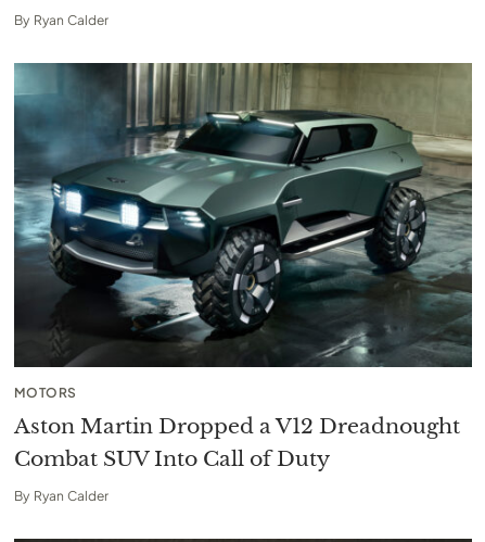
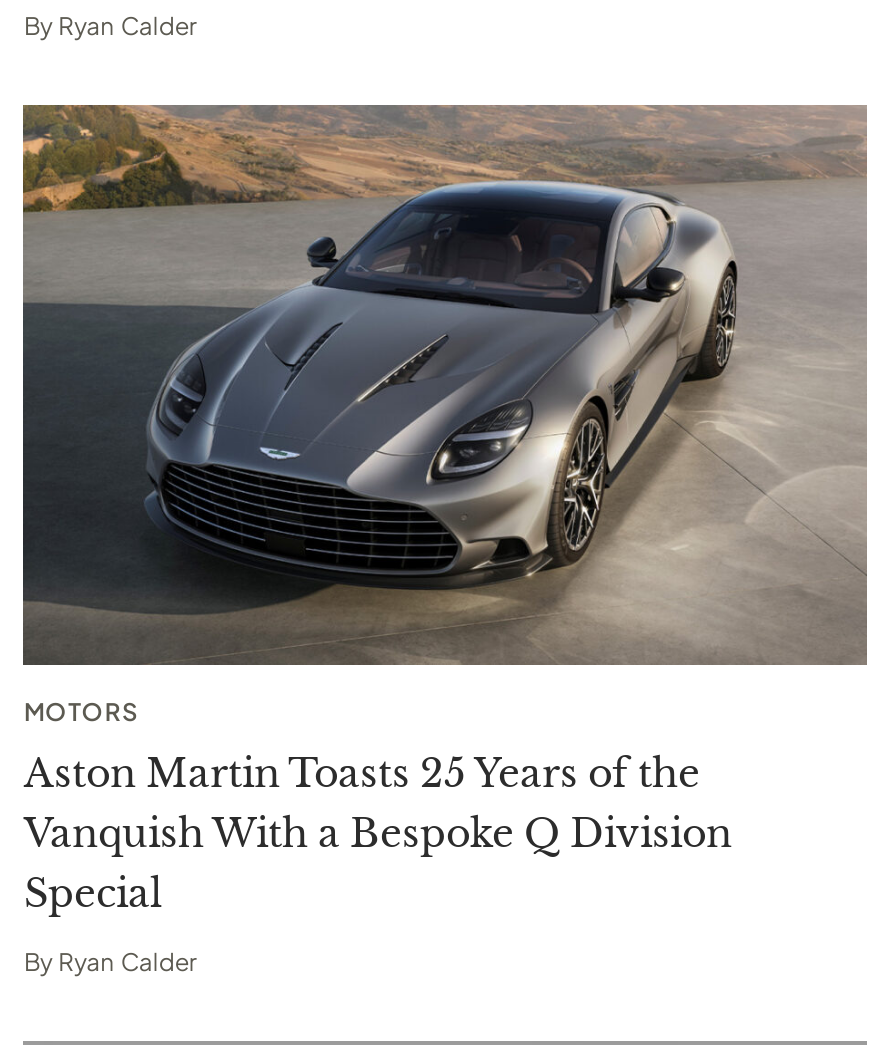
- [image]
+ [image]

- Aston Martin Dropped a V12 Dreadnought
- Combat SUV Into Call of Duty
+ Aston Martin Toasts 25 Years of the
+ Vanquish With a Bespoke Q Division
+ Special
